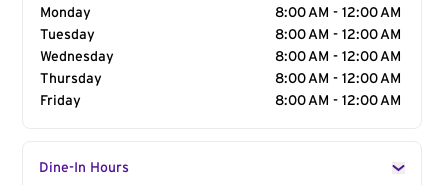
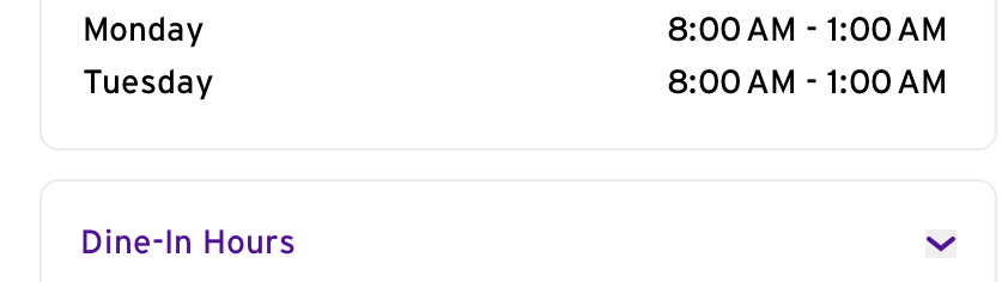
- 8:00 AM - 12:00 AM
+ 8:00 AM - 1:00 AM

- 8:00 AM - 12:00 AM
- Wednesday
- 8:00 AM - 12:00 AM
- Thursday
- 8:00 AM - 12:00 AM
- Friday
- 8:00 AM - 12:00 AM
+ 8:00 AM - 1:00 AM
